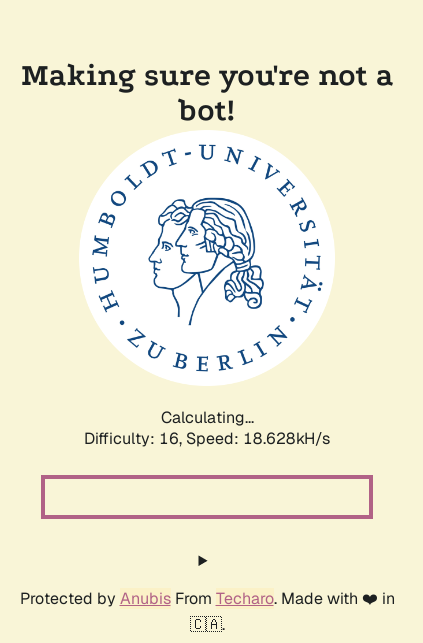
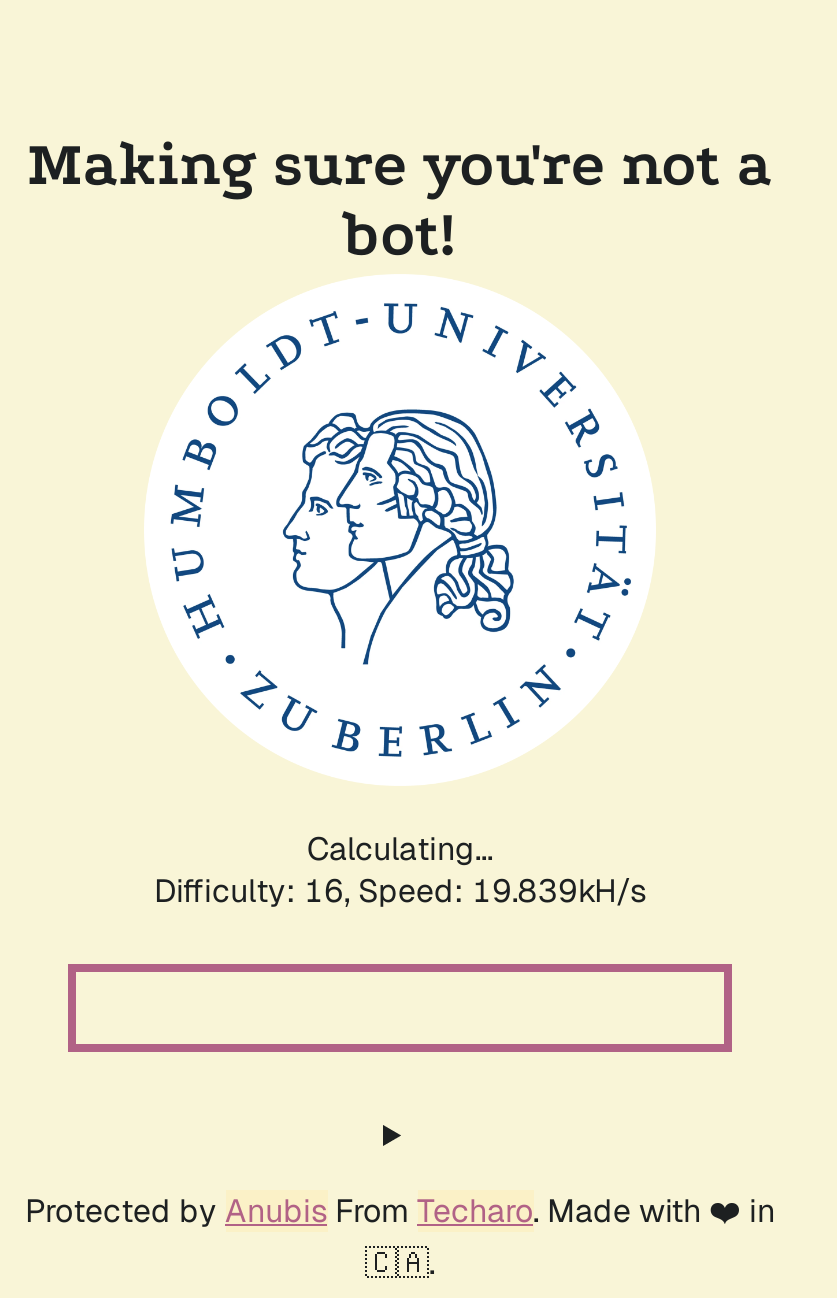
- Difficulty: 16, Speed: 18.628kH/s
+ Difficulty: 16, Speed: 19.839kH/s
